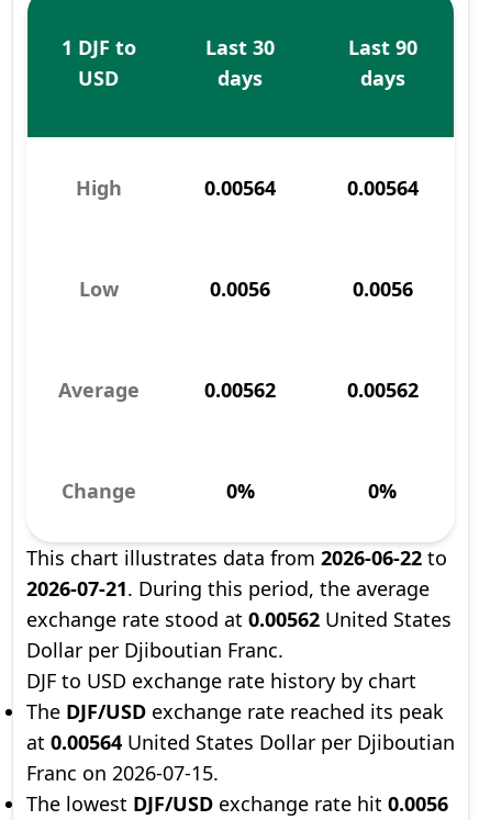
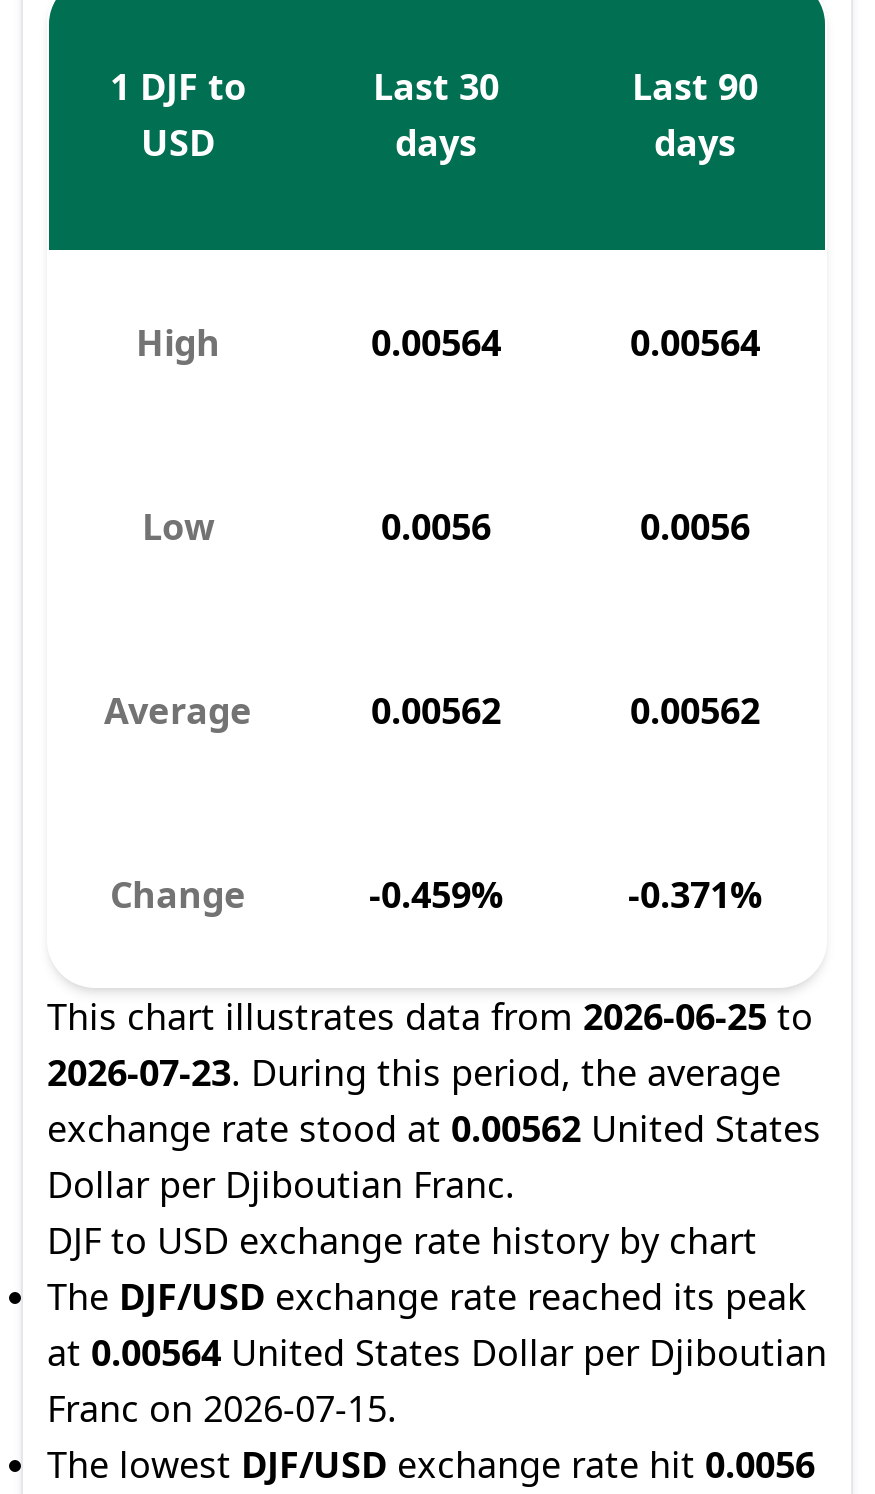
- 0%
+ -0.459%

- 0%
+ -0.371%

- This chart illustrates data from 2026-06-22 to
+ This chart illustrates data from 2026-06-25 to

- 2026-07-21. During this period, the average
+ 2026-07-23. During this period, the average
